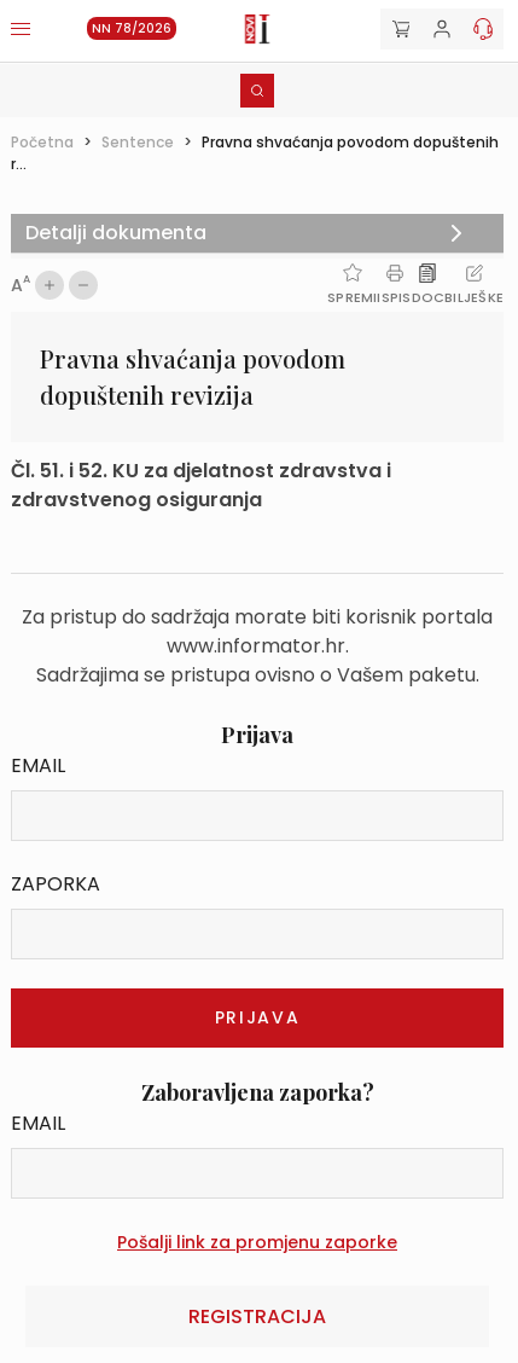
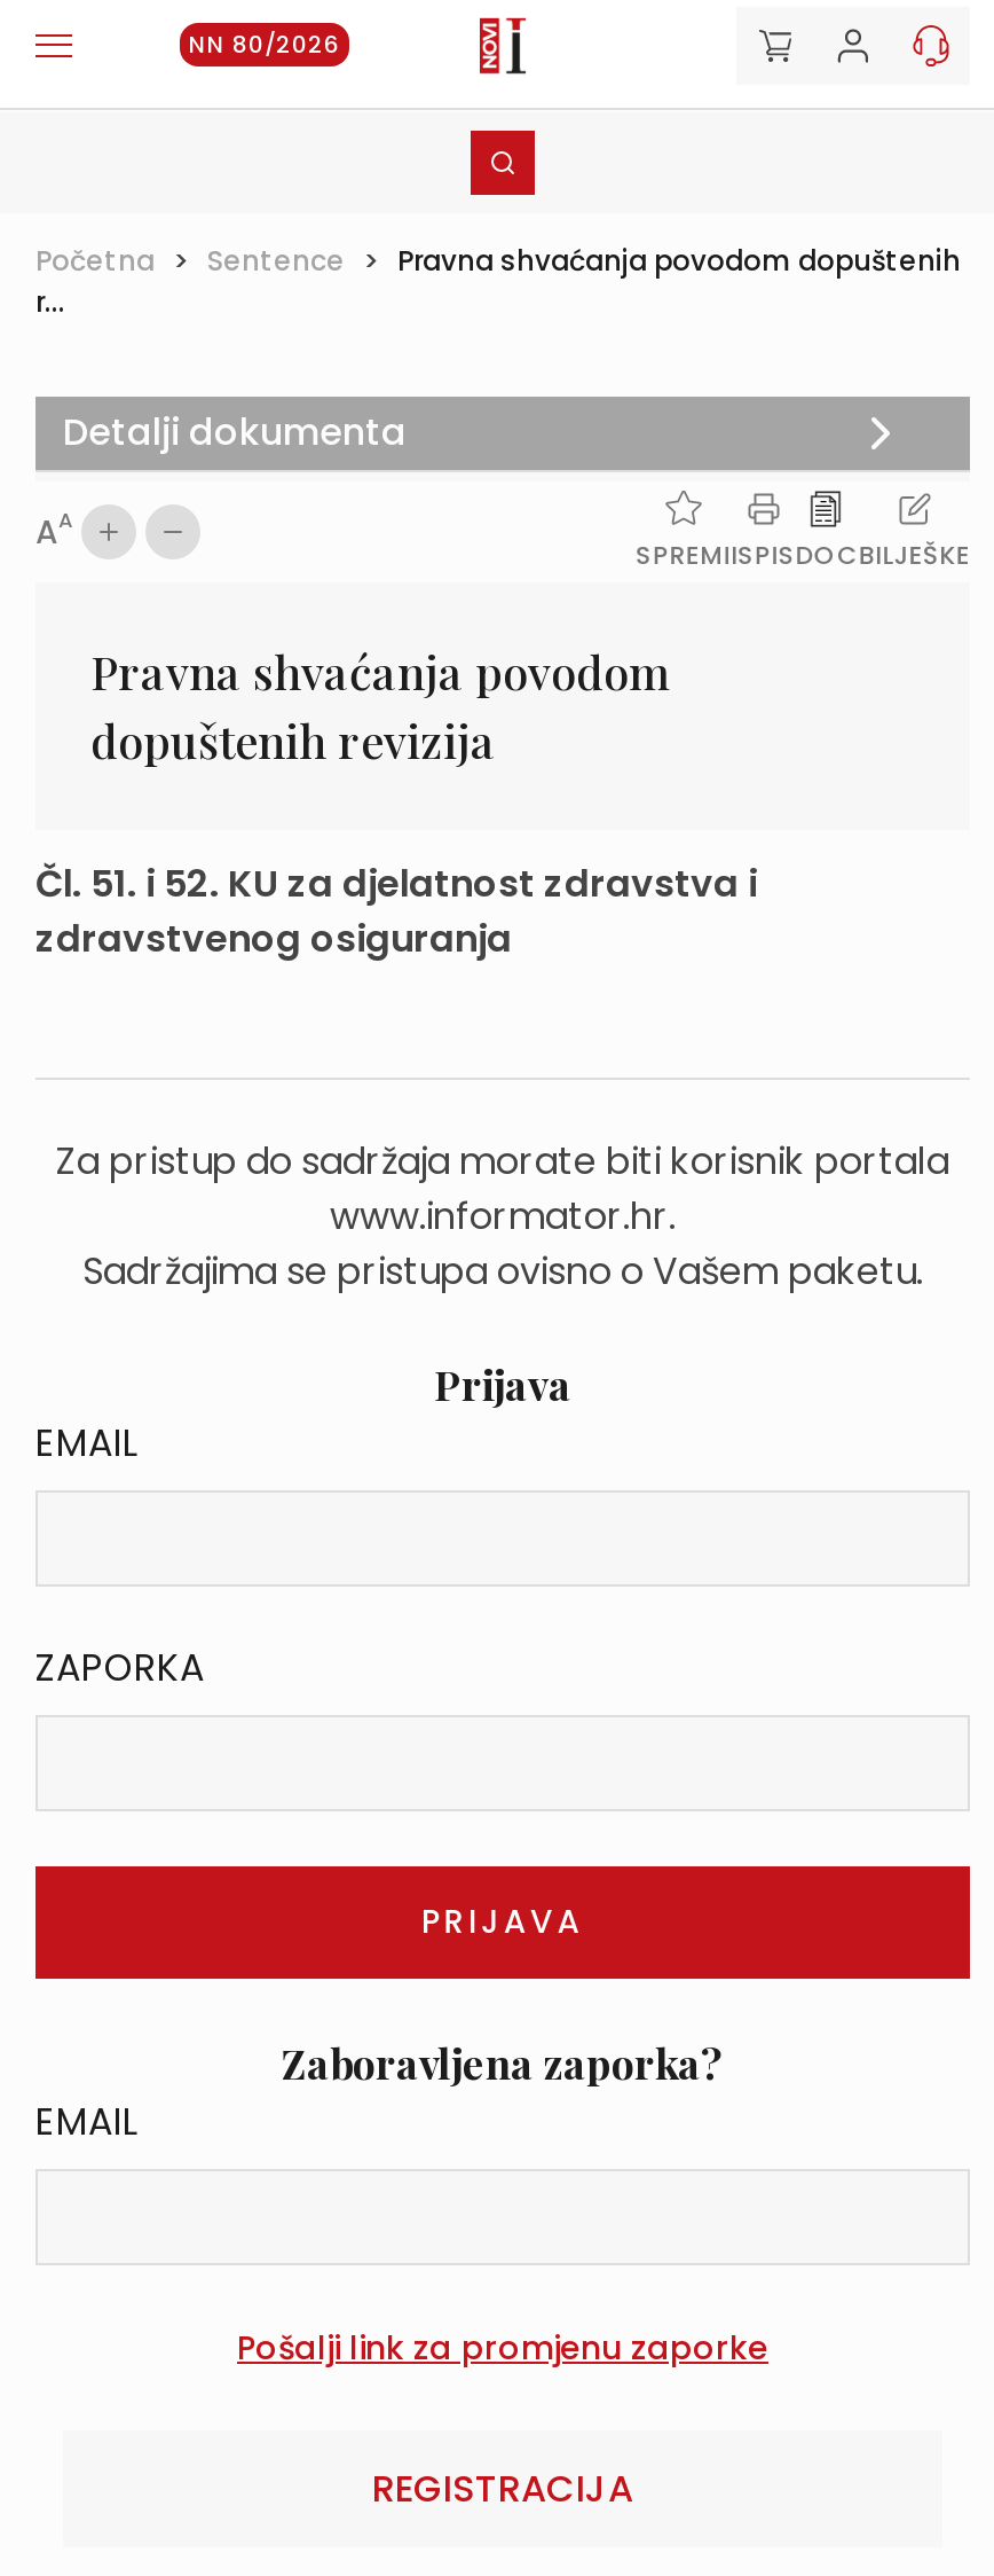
- NN 78/2026
+ NN 80/2026
